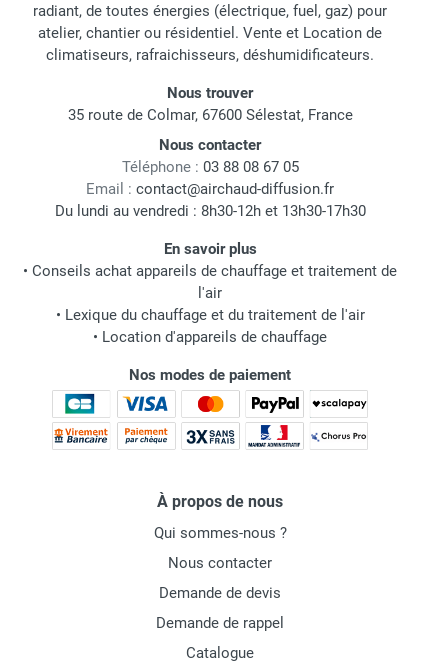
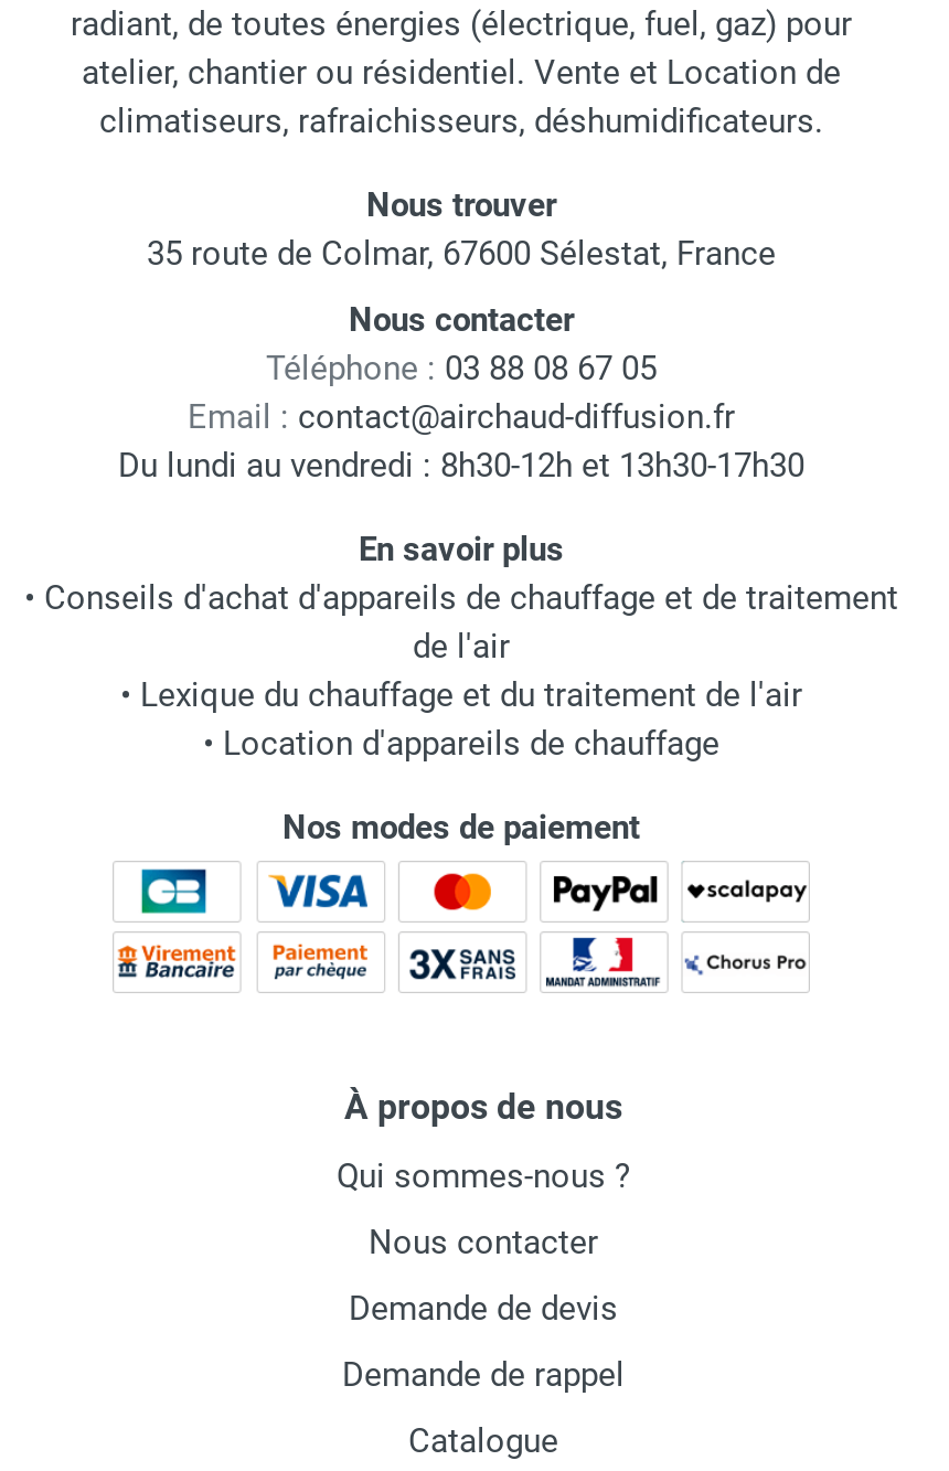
- • Conseils achat appareils de chauffage et traitement de
- l'air
+ • Conseils d'achat d'appareils de chauffage et de traitement
+ de l'air
